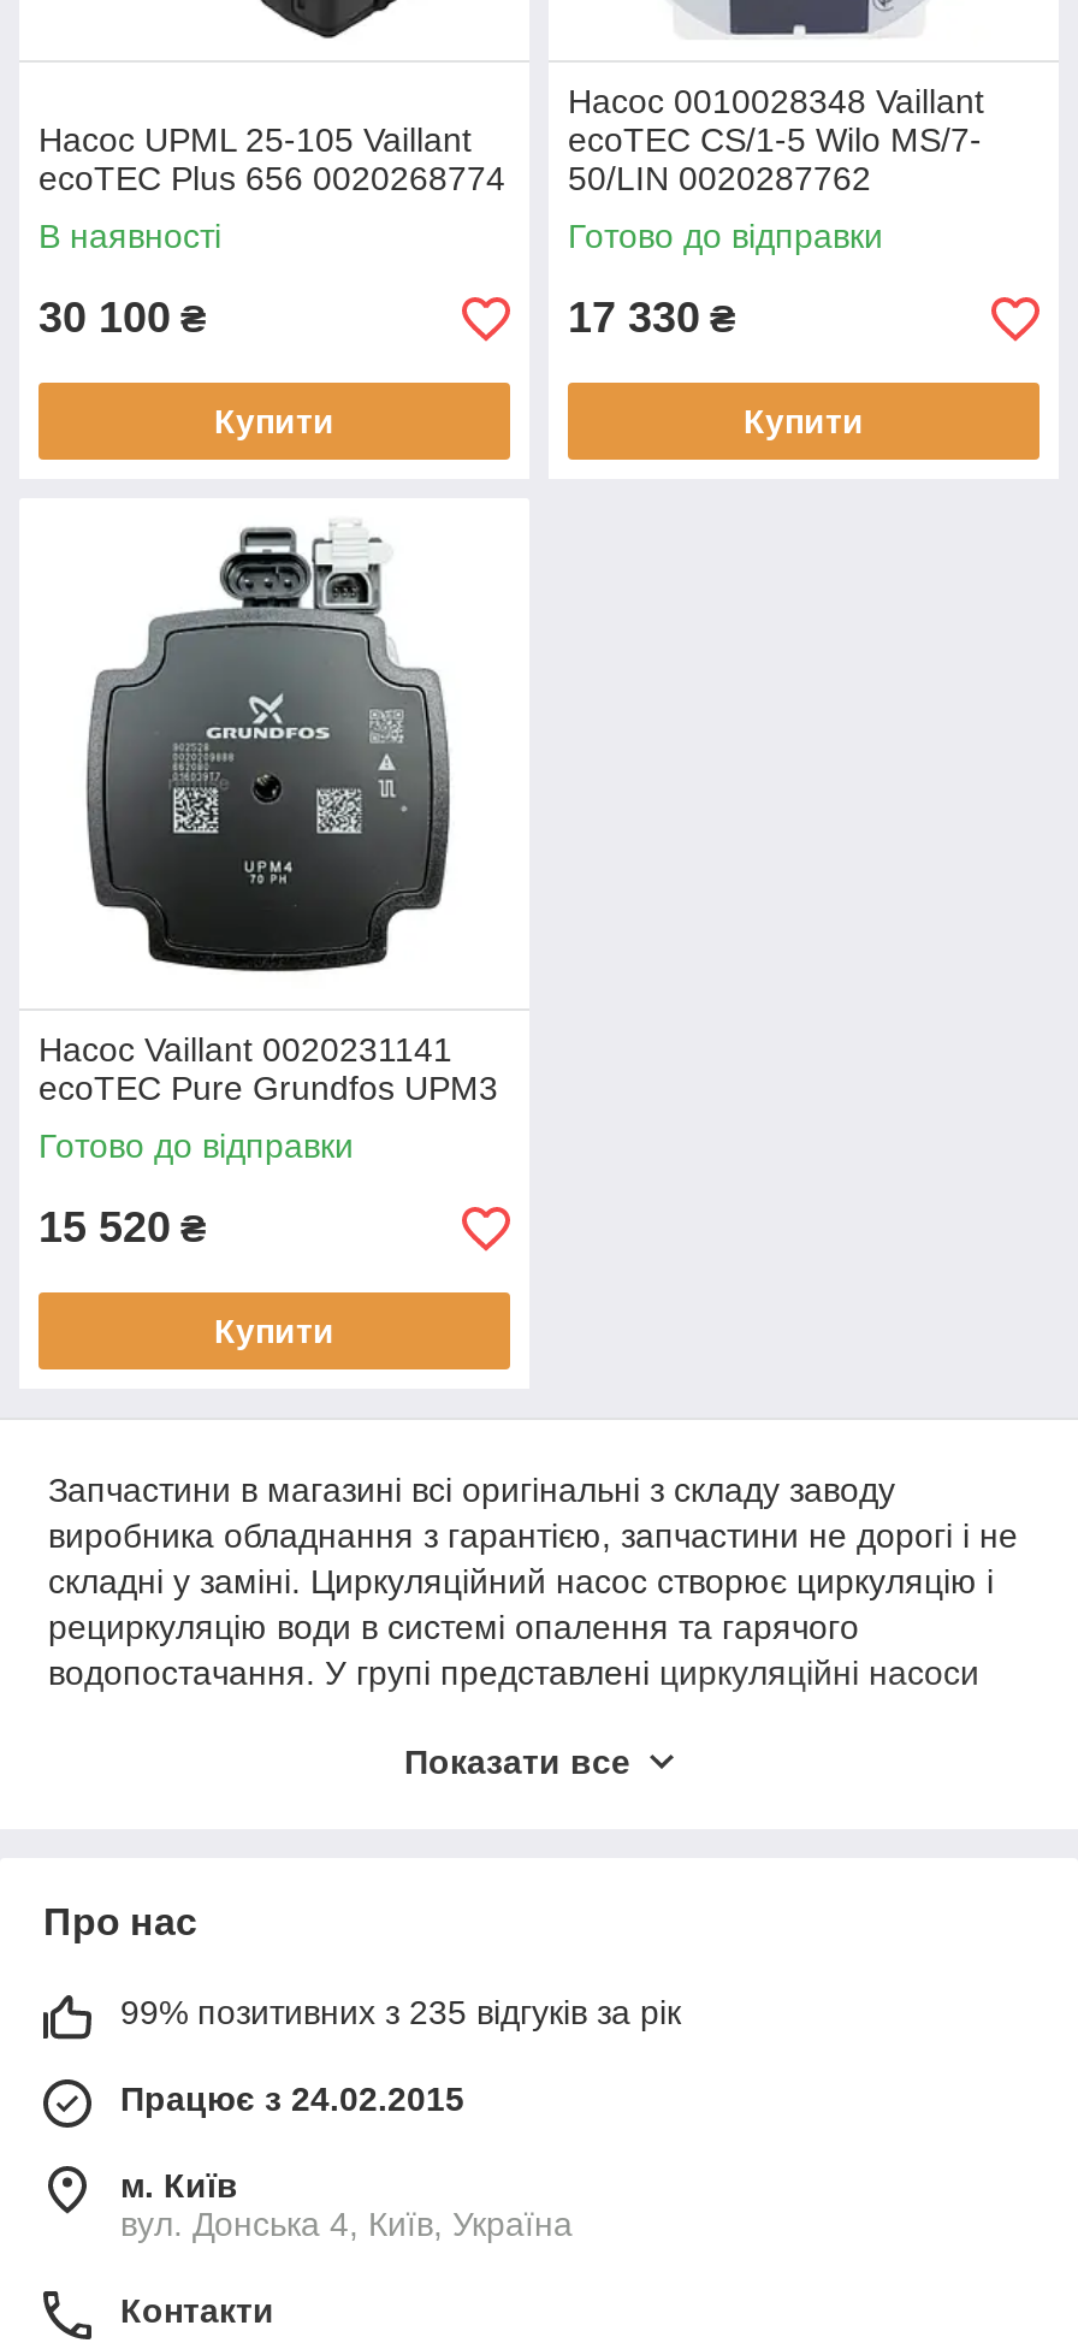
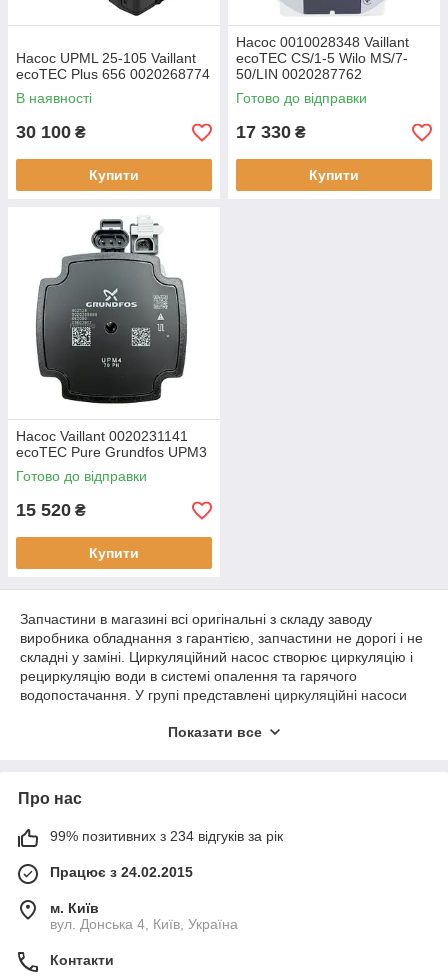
- 99% позитивних з 235 відгуків за рік
+ 99% позитивних з 234 відгуків за рік
